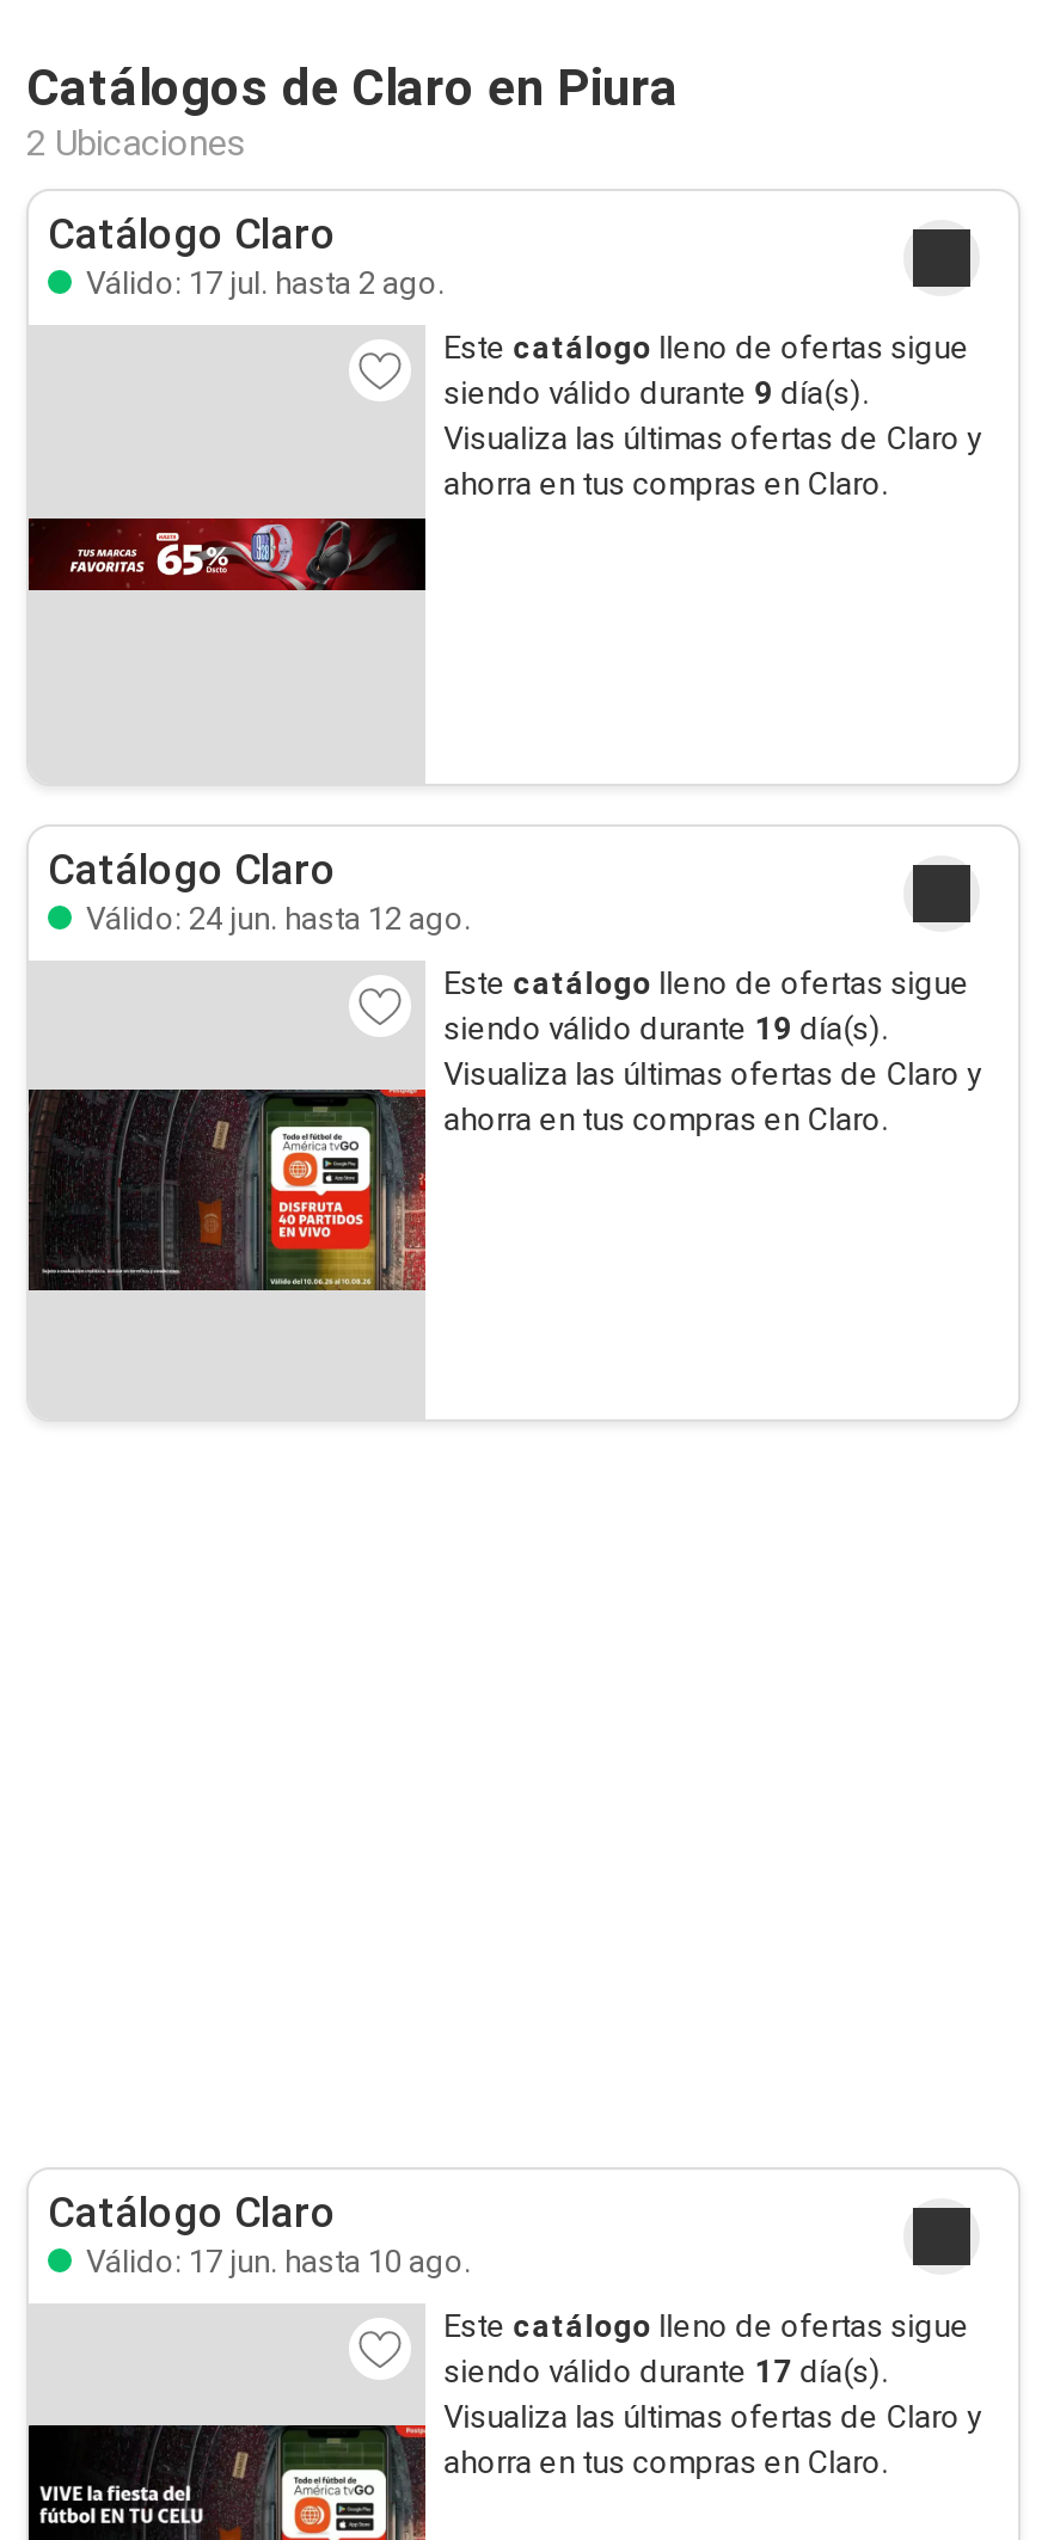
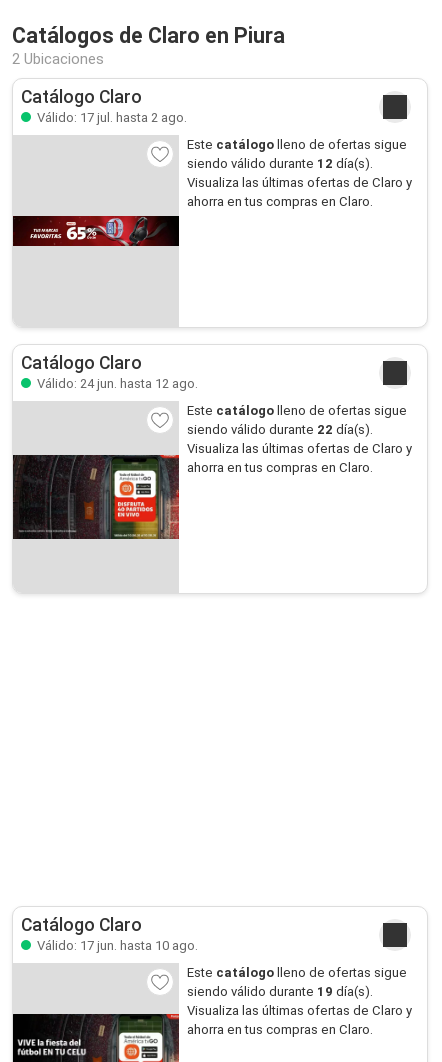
- siendo válido durante 9 día(s).
+ siendo válido durante 12 día(s).

moved down: siendo válido durante 19 día(s).

+ siendo válido durante 22 día(s).

- siendo válido durante 17 día(s).
